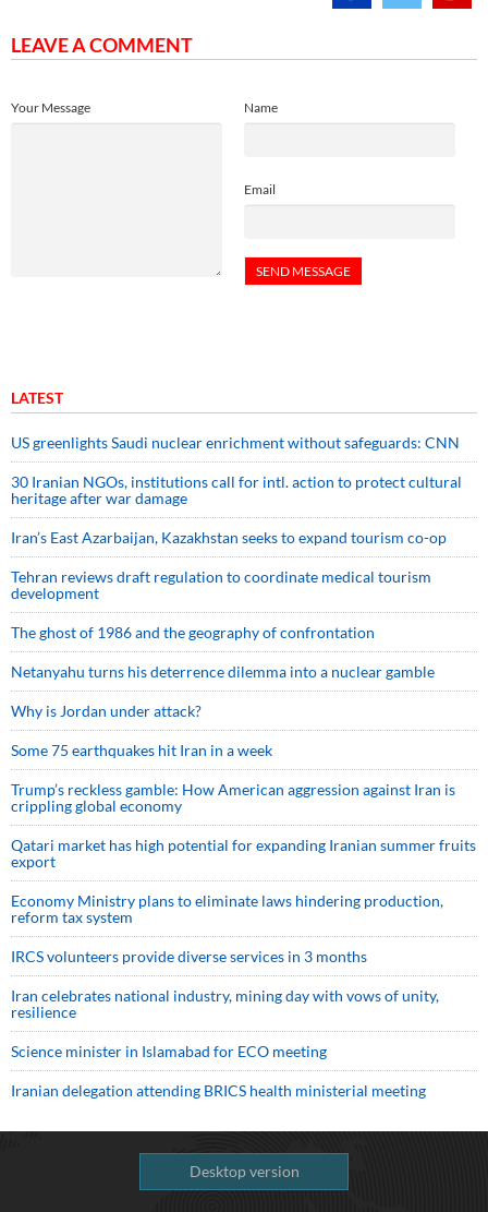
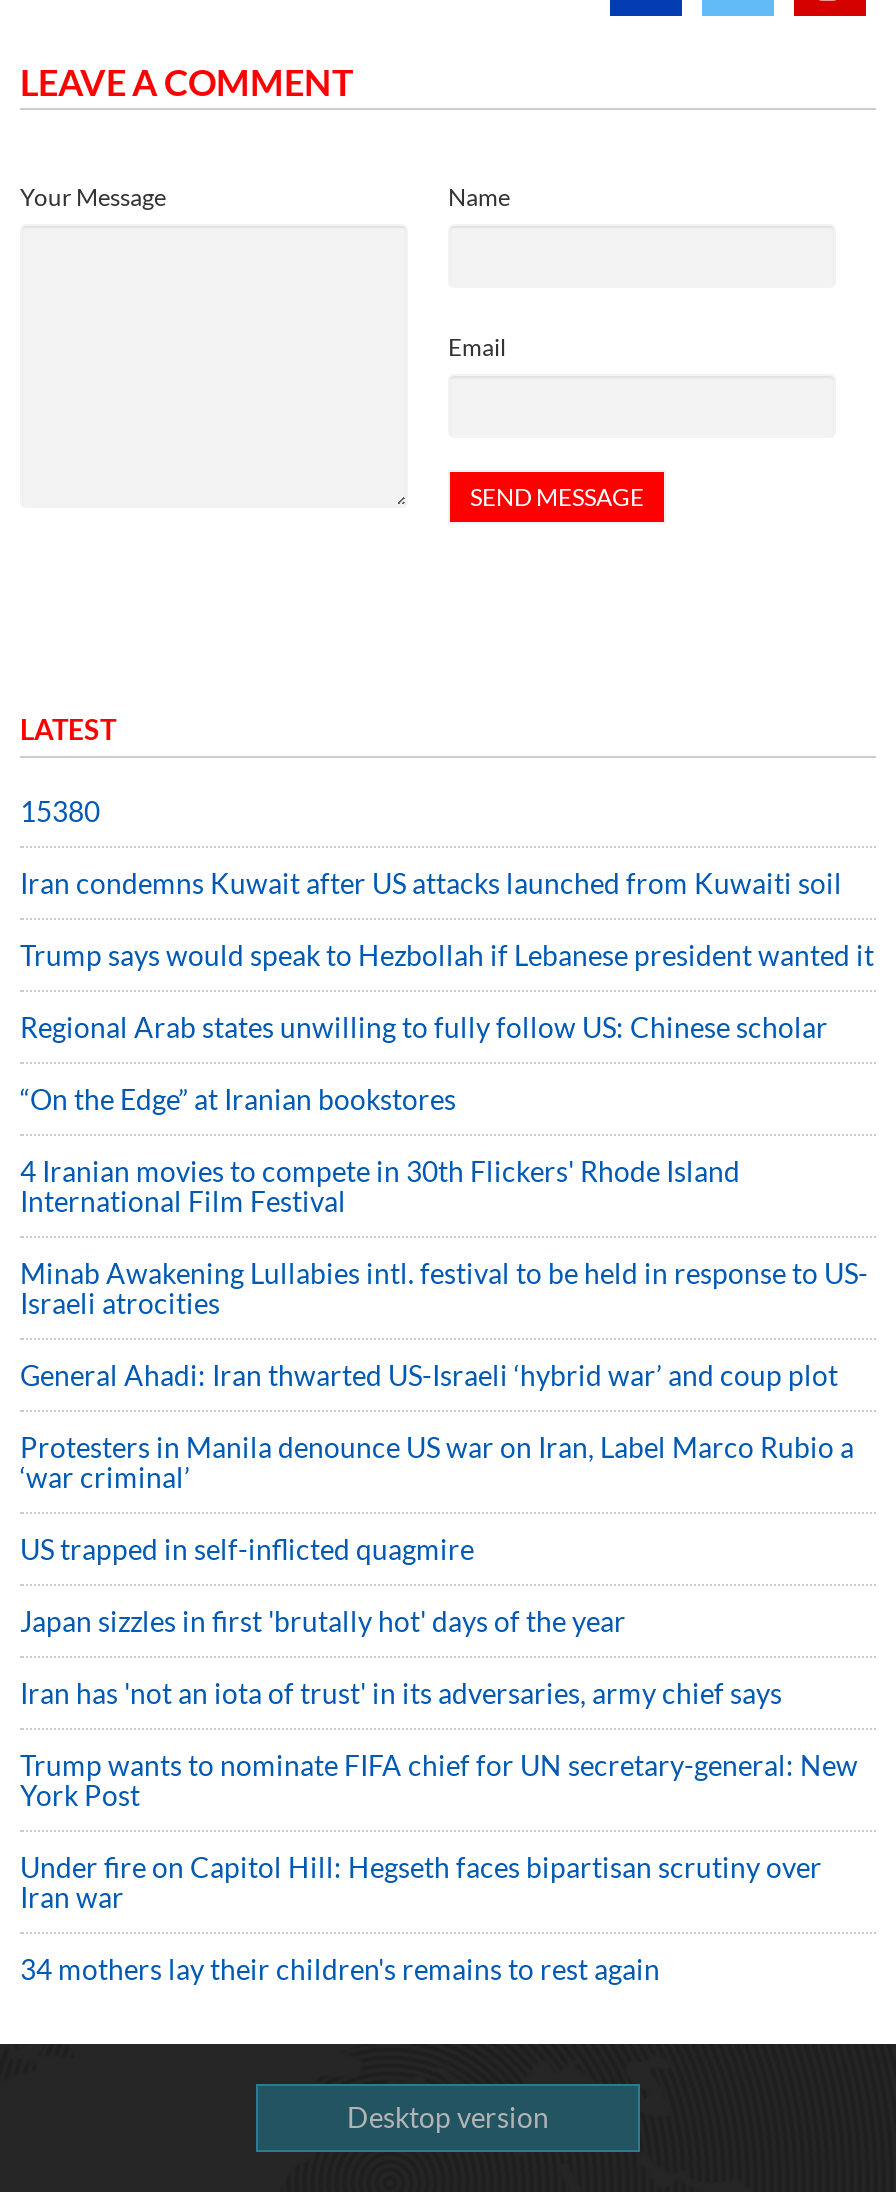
- US greenlights Saudi nuclear enrichment without safeguards: CNN
+ 15380

- 30 Iranian NGOs, institutions call for intl. action to protect cultural
- heritage after war damage
+ Iran condemns Kuwait after US attacks launched from Kuwaiti soil

- Iran’s East Azarbaijan, Kazakhstan seeks to expand tourism co-op
+ Trump says would speak to Hezbollah if Lebanese president wanted it

- Tehran reviews draft regulation to coordinate medical tourism
- development
+ Regional Arab states unwilling to fully follow US: Chinese scholar

- The ghost of 1986 and the geography of confrontation
+ “On the Edge” at Iranian bookstores

- Netanyahu turns his deterrence dilemma into a nuclear gamble
+ 4 Iranian movies to compete in 30th Flickers' Rhode Island
+ International Film Festival

- Why is Jordan under attack?
+ Minab Awakening Lullabies intl. festival to be held in response to US-
+ Israeli atrocities

- Some 75 earthquakes hit Iran in a week
+ General Ahadi: Iran thwarted US-Israeli ‘hybrid war’ and coup plot

- Trump’s reckless gamble: How American aggression against Iran is
- crippling global economy
+ Protesters in Manila denounce US war on Iran, Label Marco Rubio a
+ ‘war criminal’

- Qatari market has high potential for expanding Iranian summer fruits
- export
+ US trapped in self-inflicted quagmire

- Economy Ministry plans to eliminate laws hindering production,
- reform tax system
+ Japan sizzles in first 'brutally hot' days of the year

- IRCS volunteers provide diverse services in 3 months
+ Iran has 'not an iota of trust' in its adversaries, army chief says

- Iran celebrates national industry, mining day with vows of unity,
- resilience
+ Trump wants to nominate FIFA chief for UN secretary-general: New
+ York Post

- Science minister in Islamabad for ECO meeting
+ Under fire on Capitol Hill: Hegseth faces bipartisan scrutiny over
+ Iran war

- Iranian delegation attending BRICS health ministerial meeting
+ 34 mothers lay their children's remains to rest again
